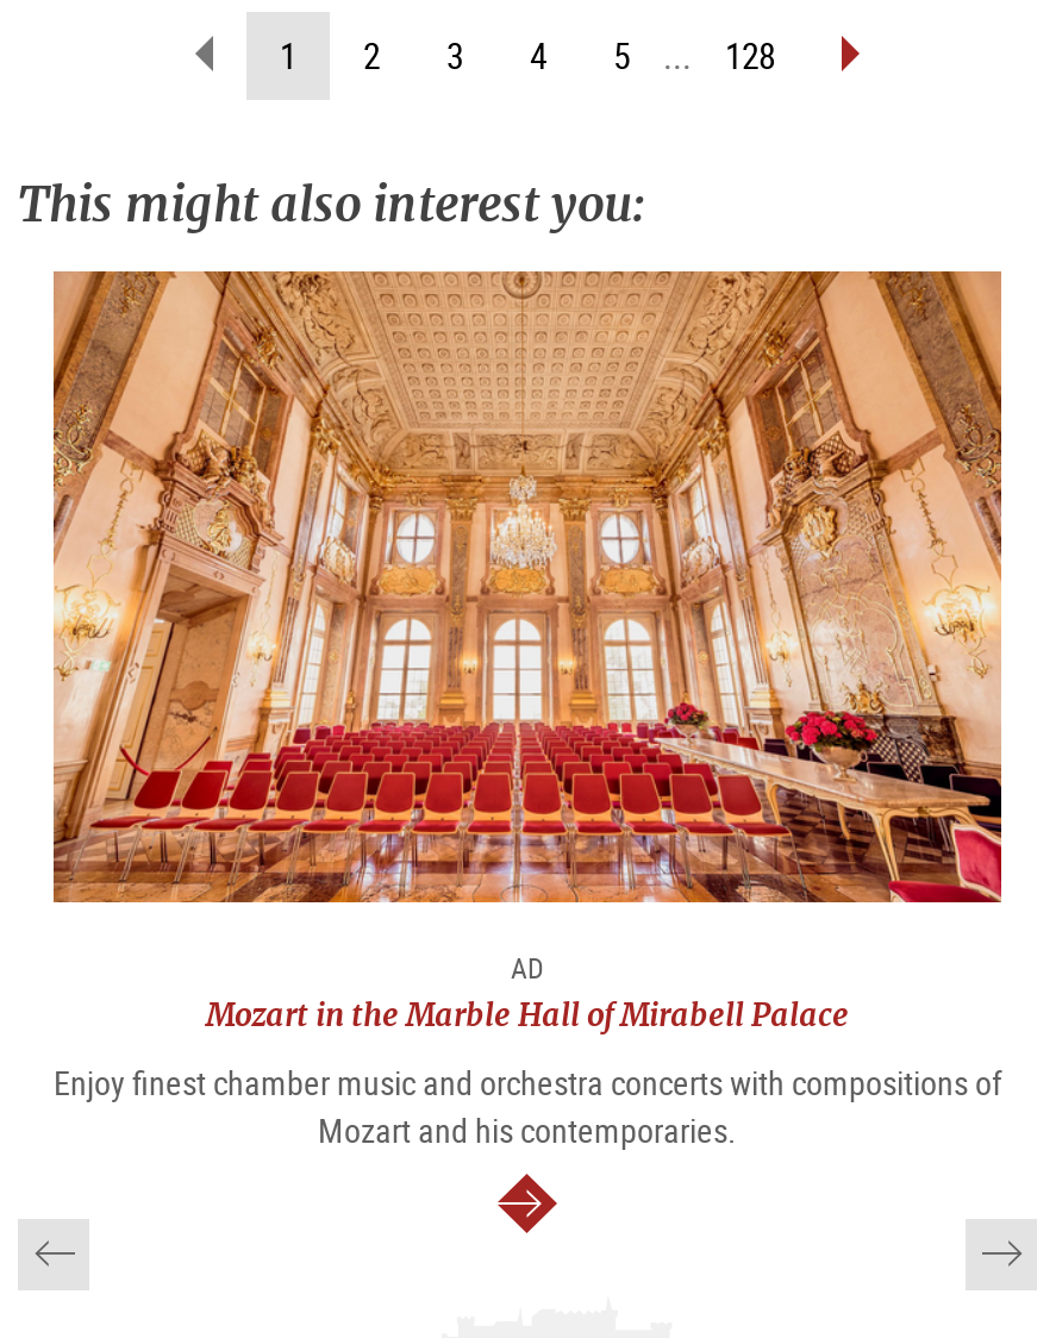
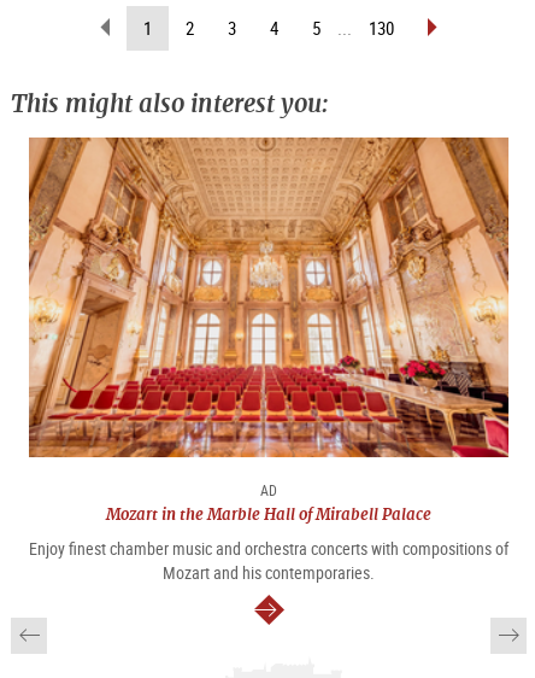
- 128
+ 130
